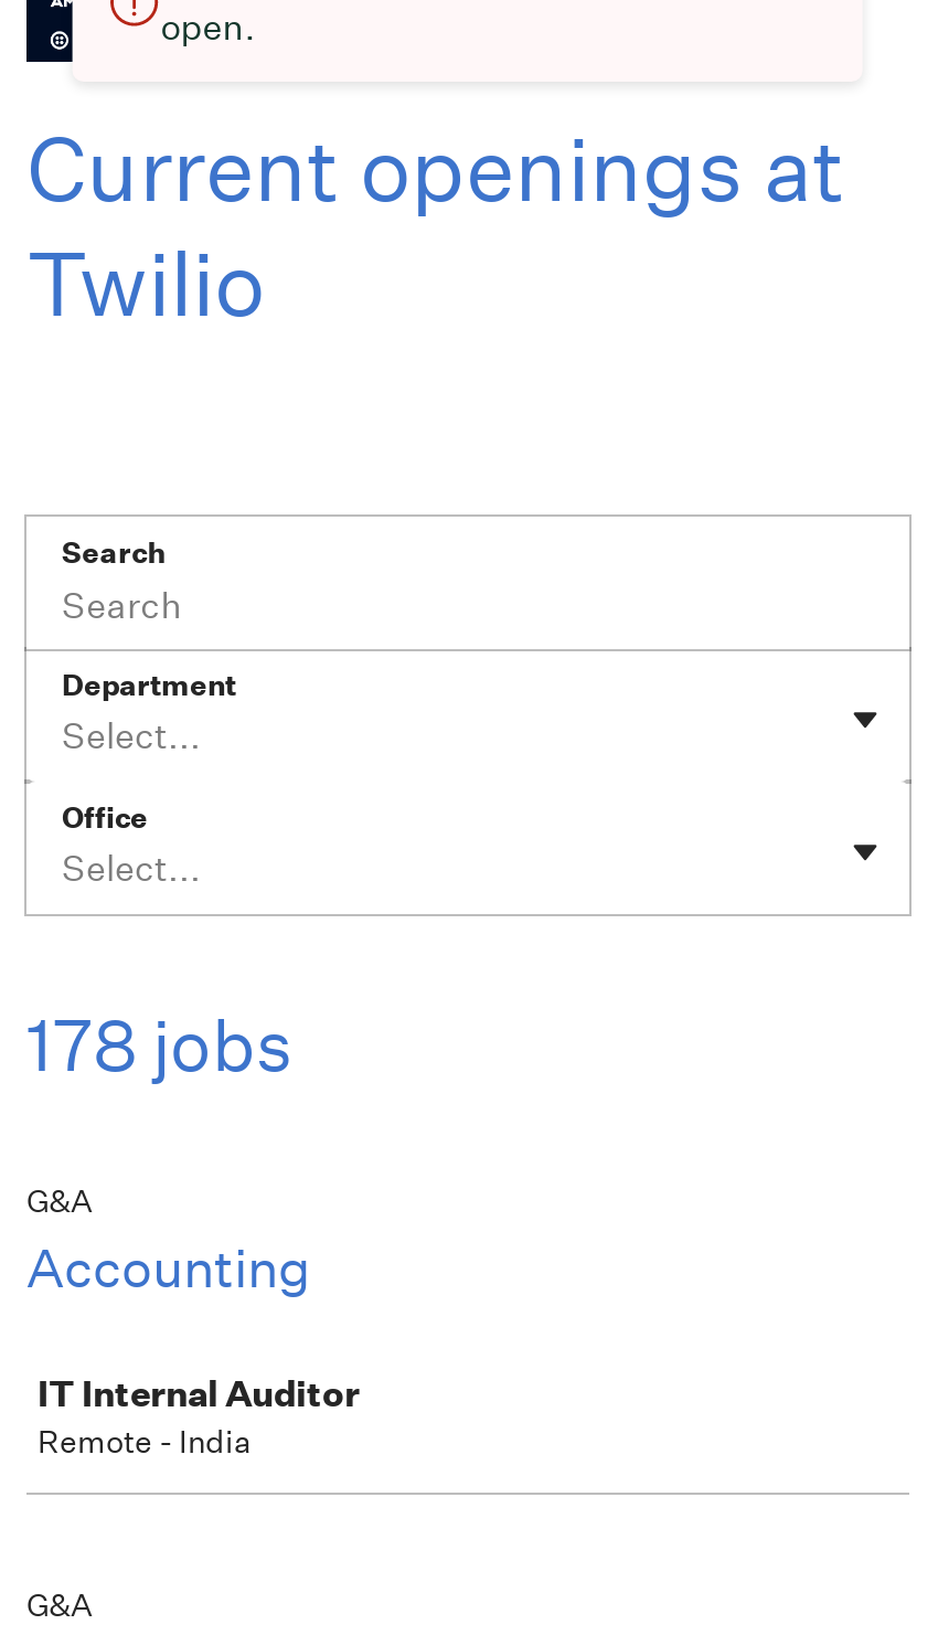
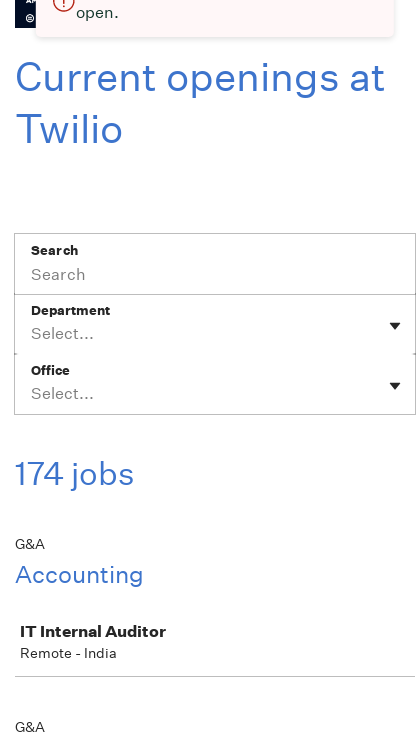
- 178 jobs
+ 174 jobs
